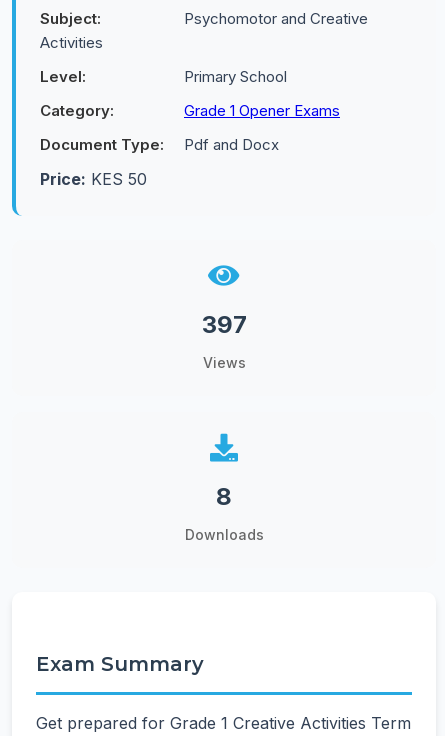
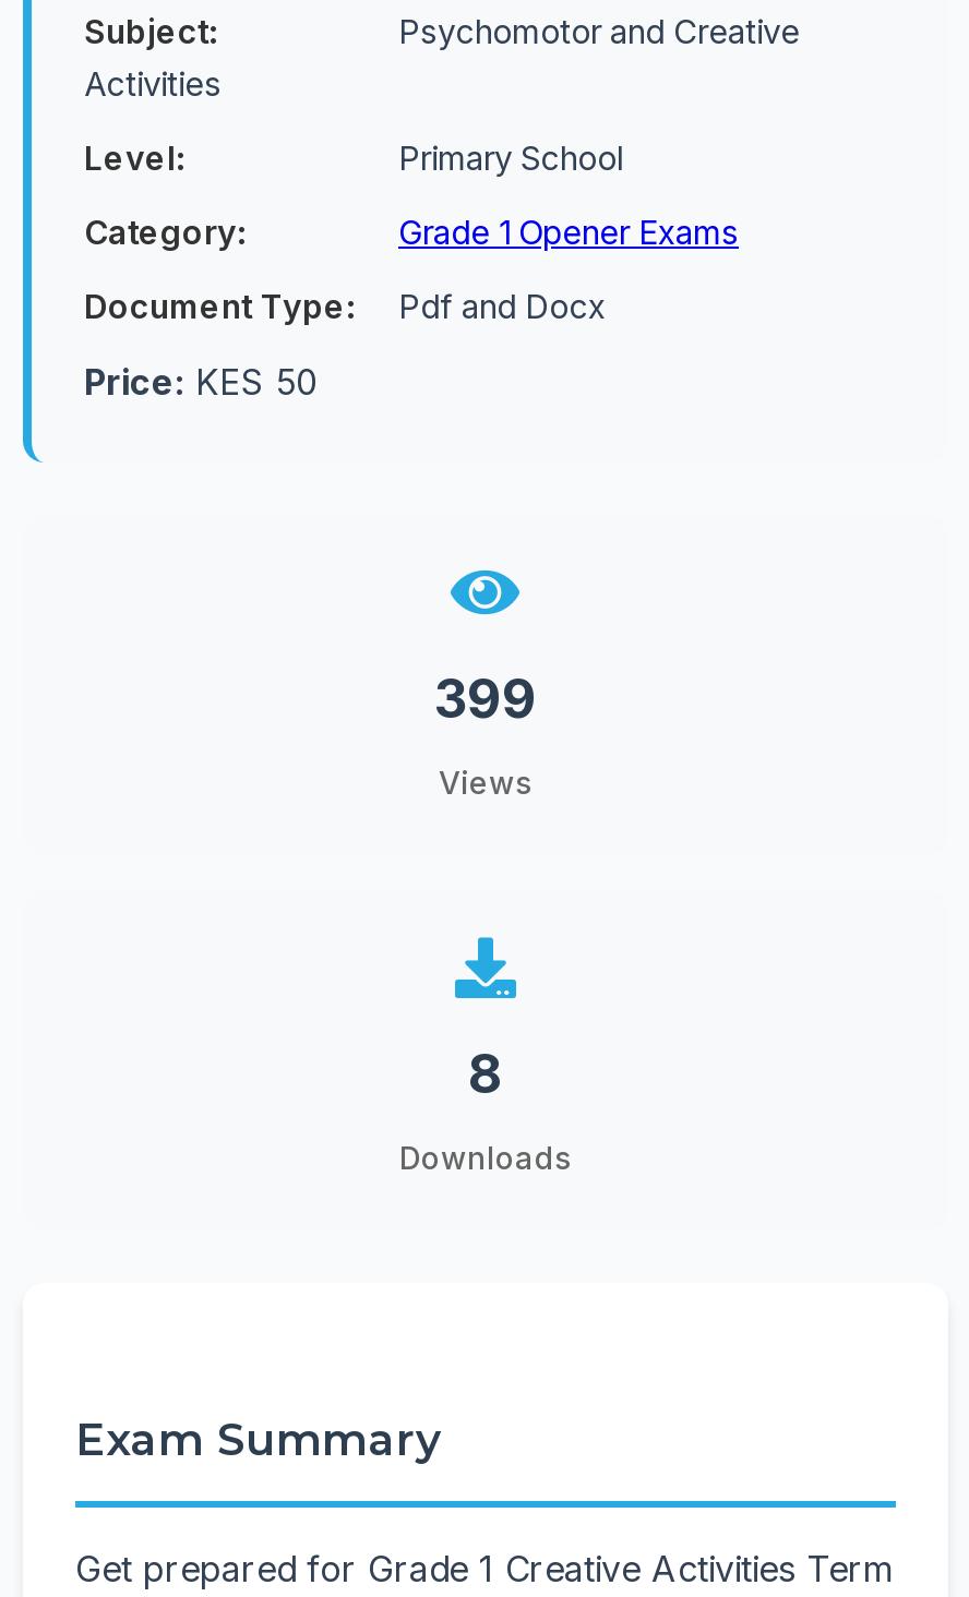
- 397
+ 399
